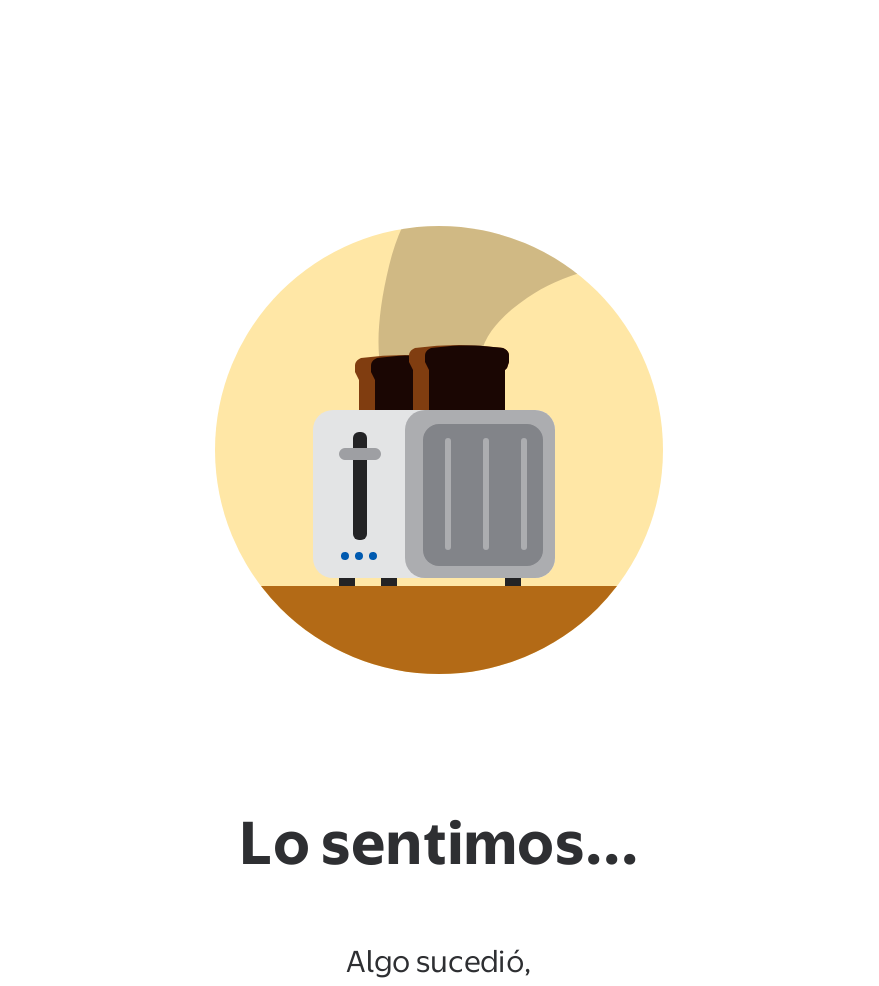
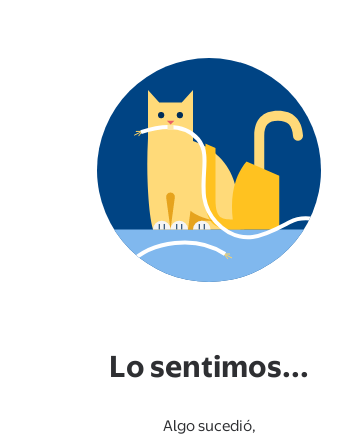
- [image]
+ [image]
